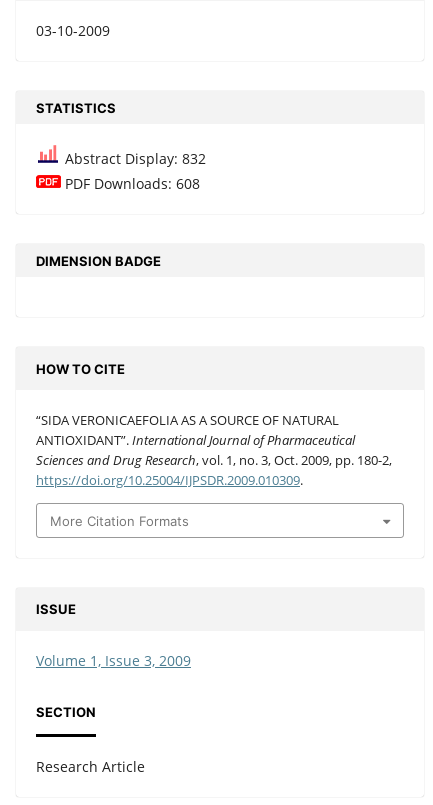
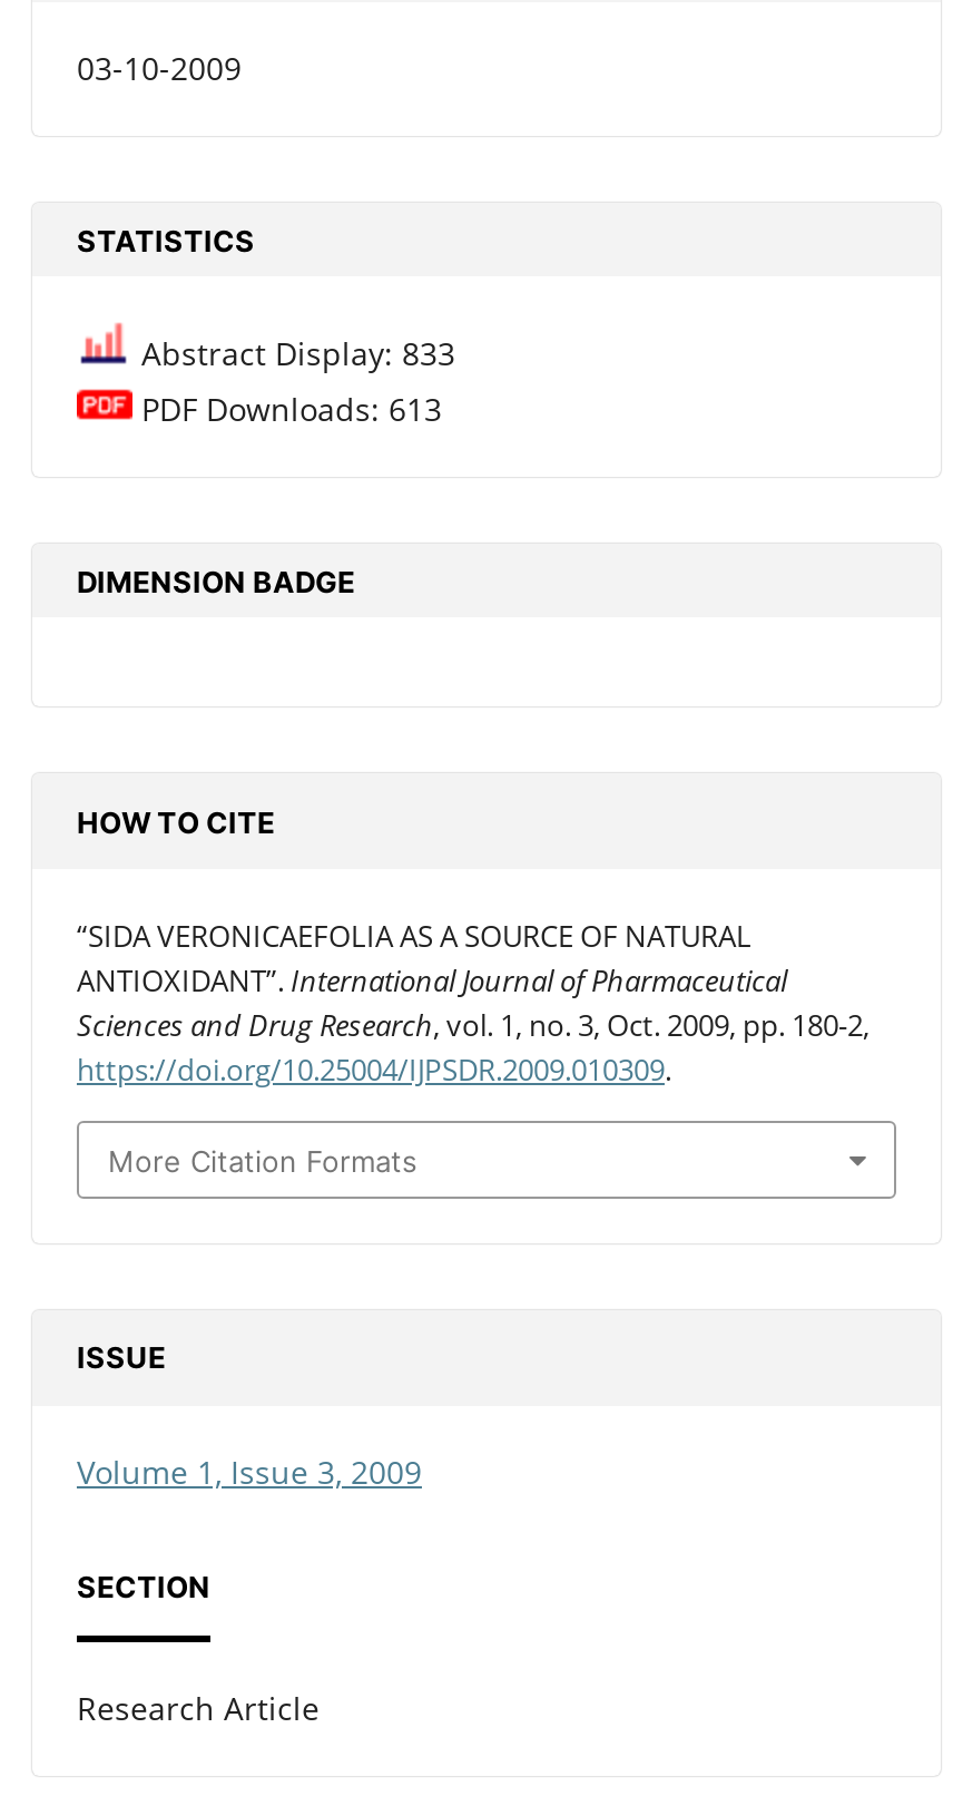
- Abstract Display: 832
+ Abstract Display: 833

- PDF Downloads: 608
+ PDF Downloads: 613
